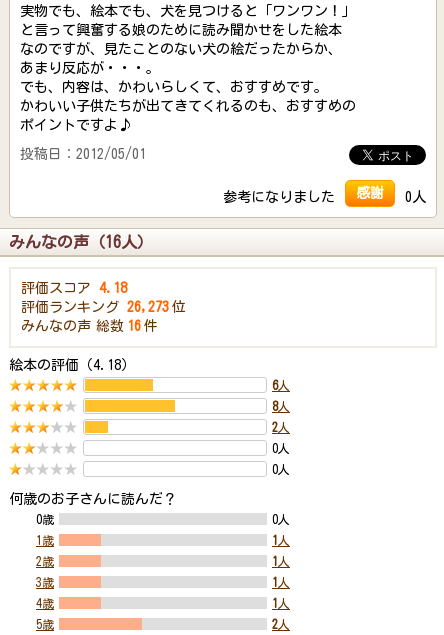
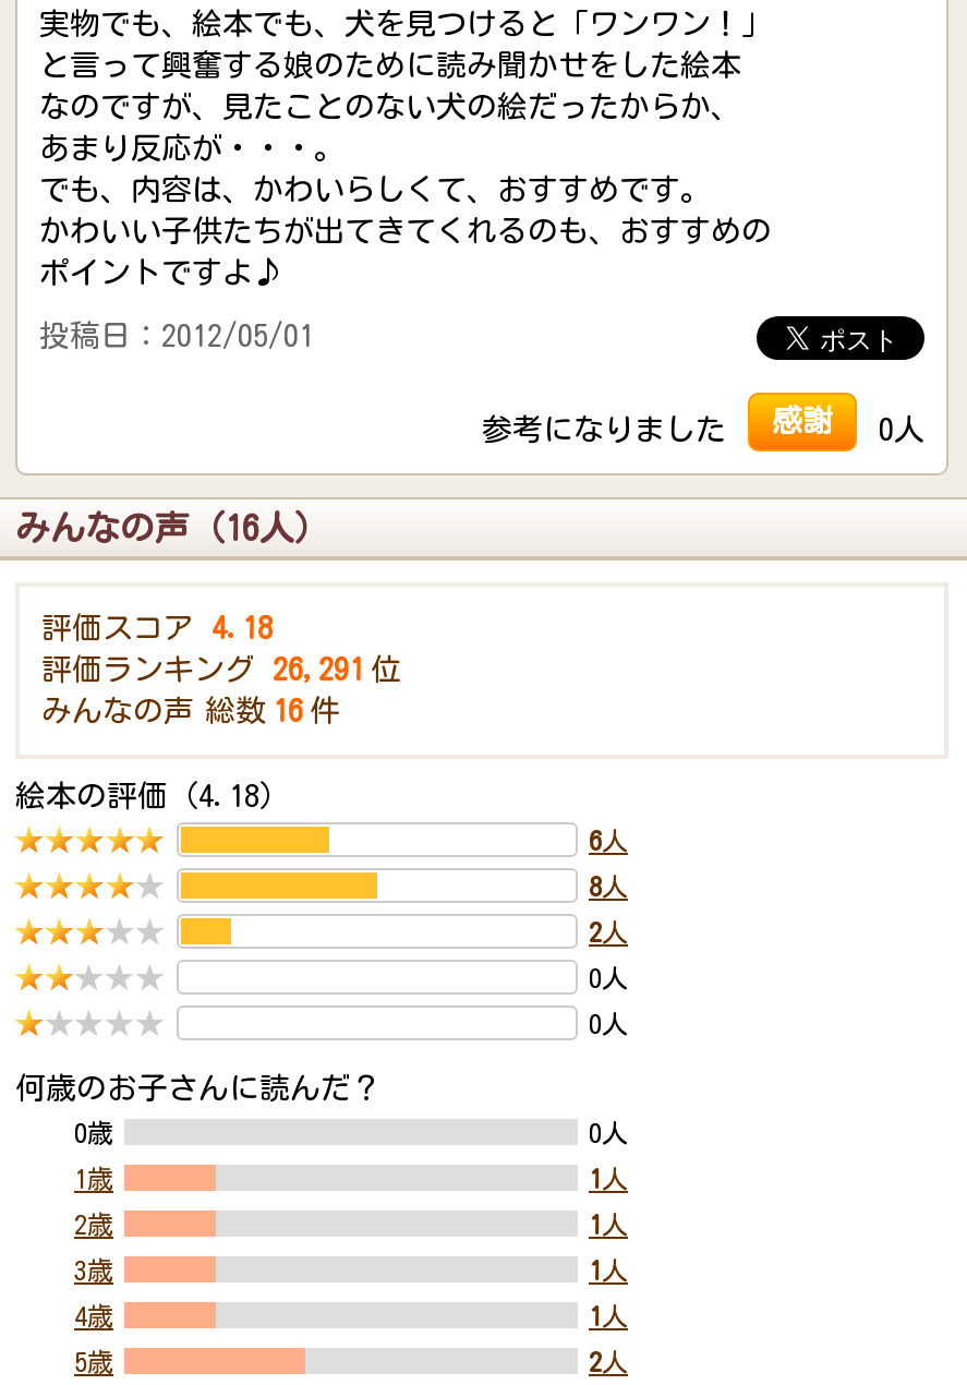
- 評価ランキング 26,273 位
+ 評価ランキング 26,291 位
